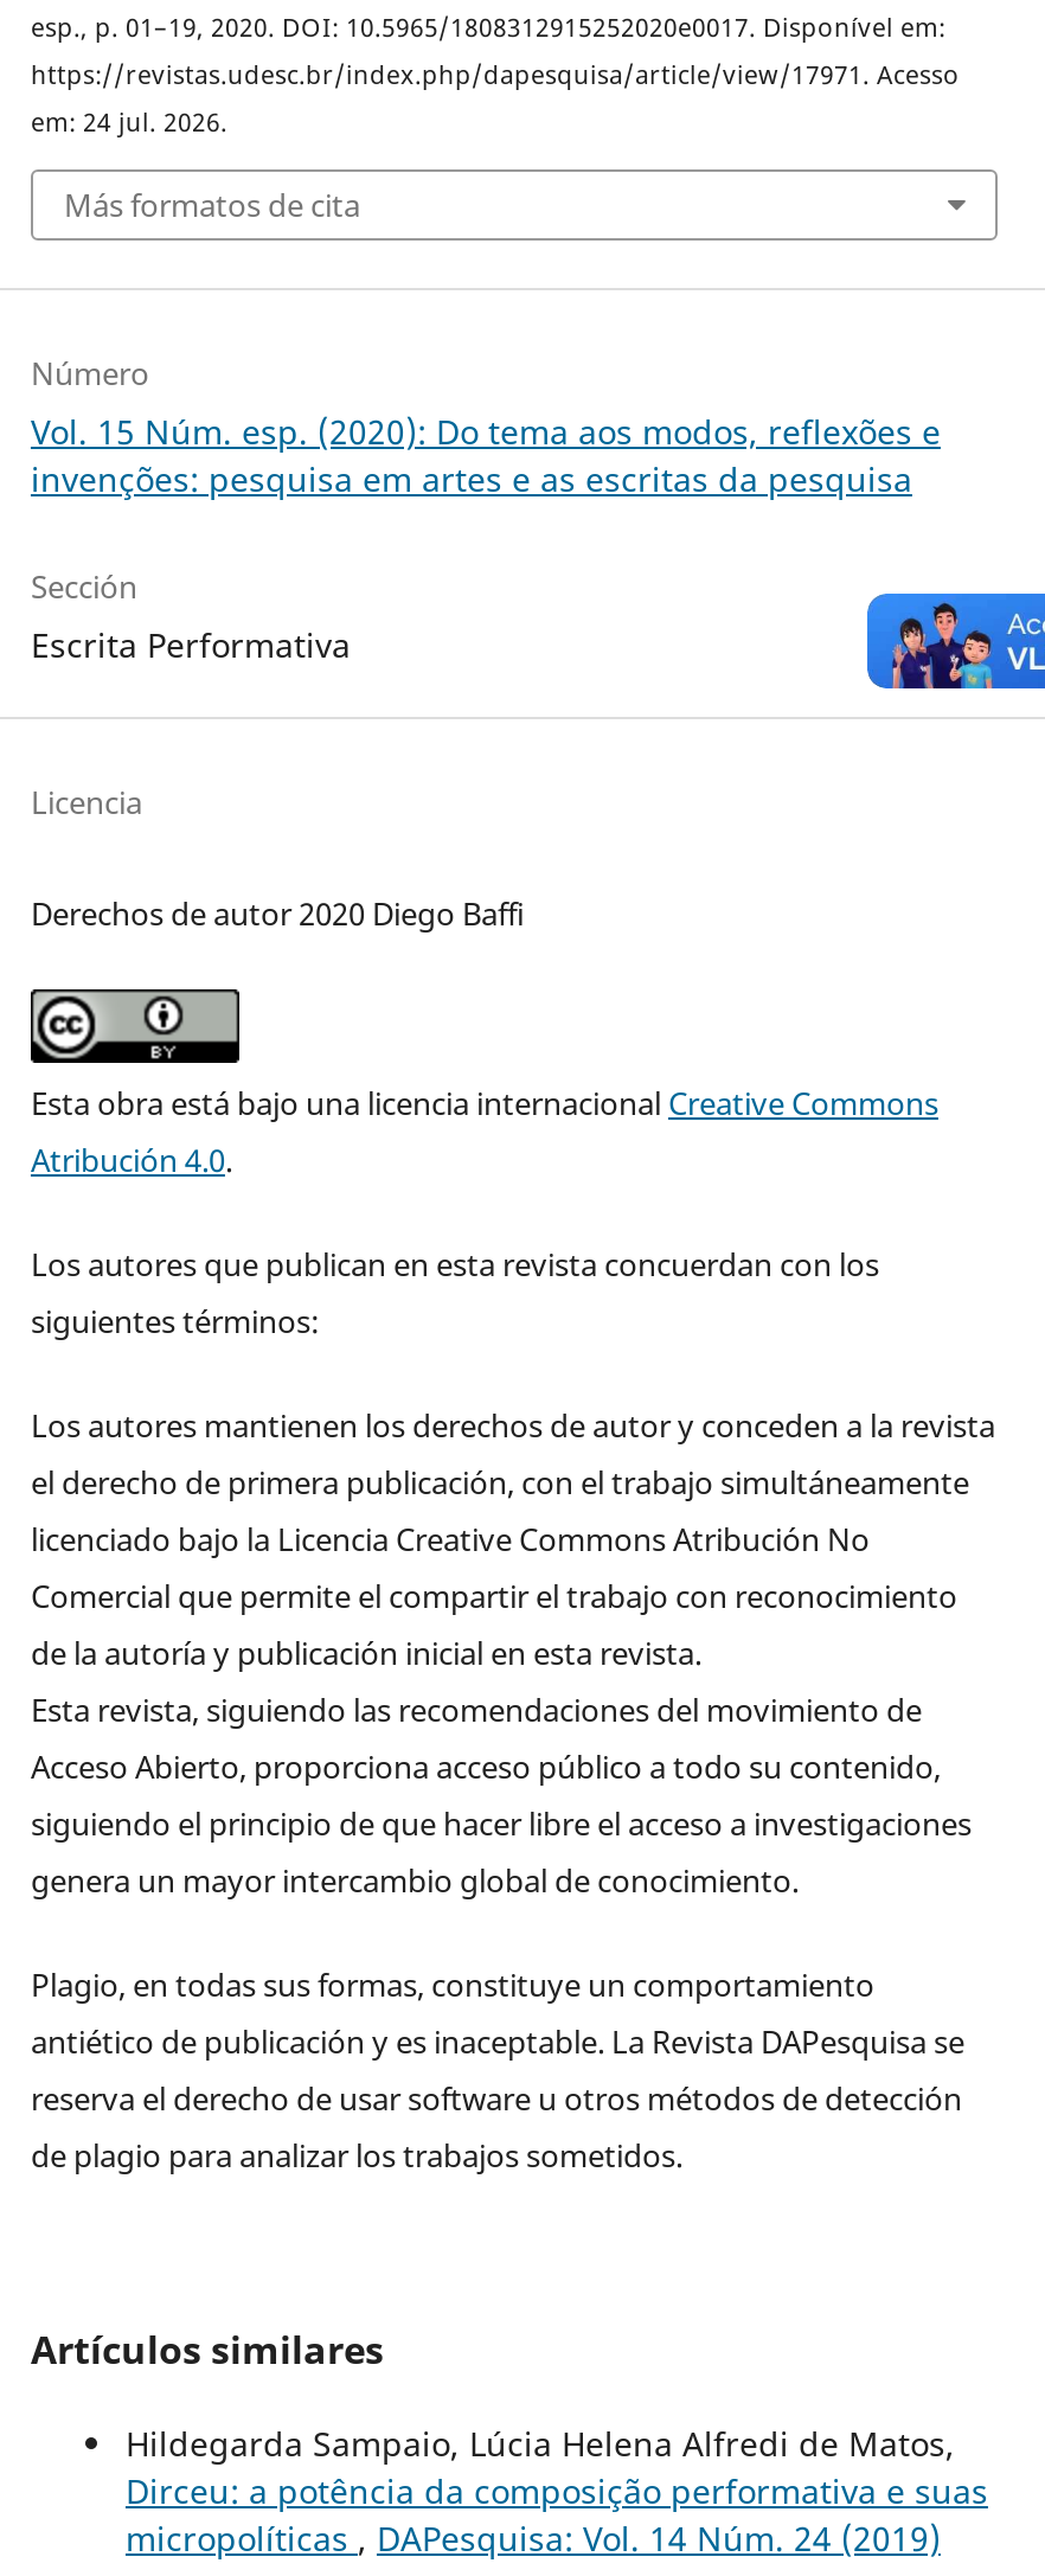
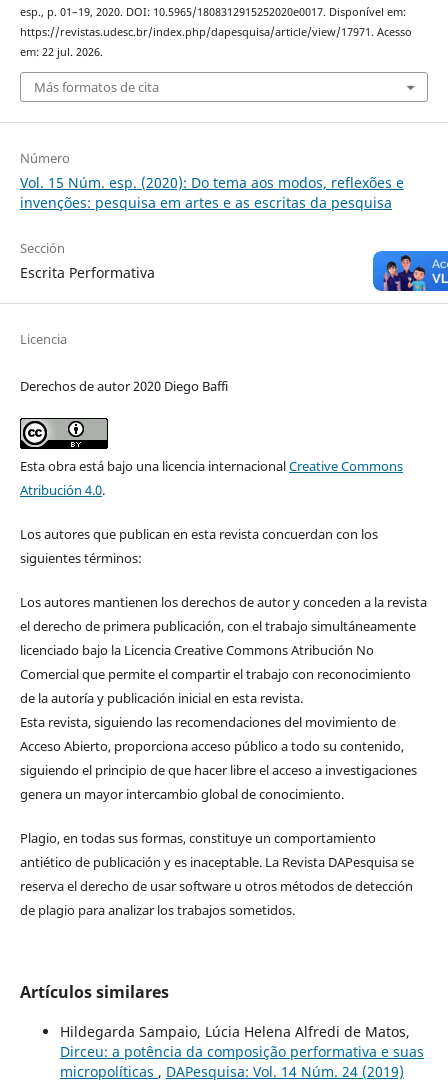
- em: 24 jul. 2026.
+ em: 22 jul. 2026.
